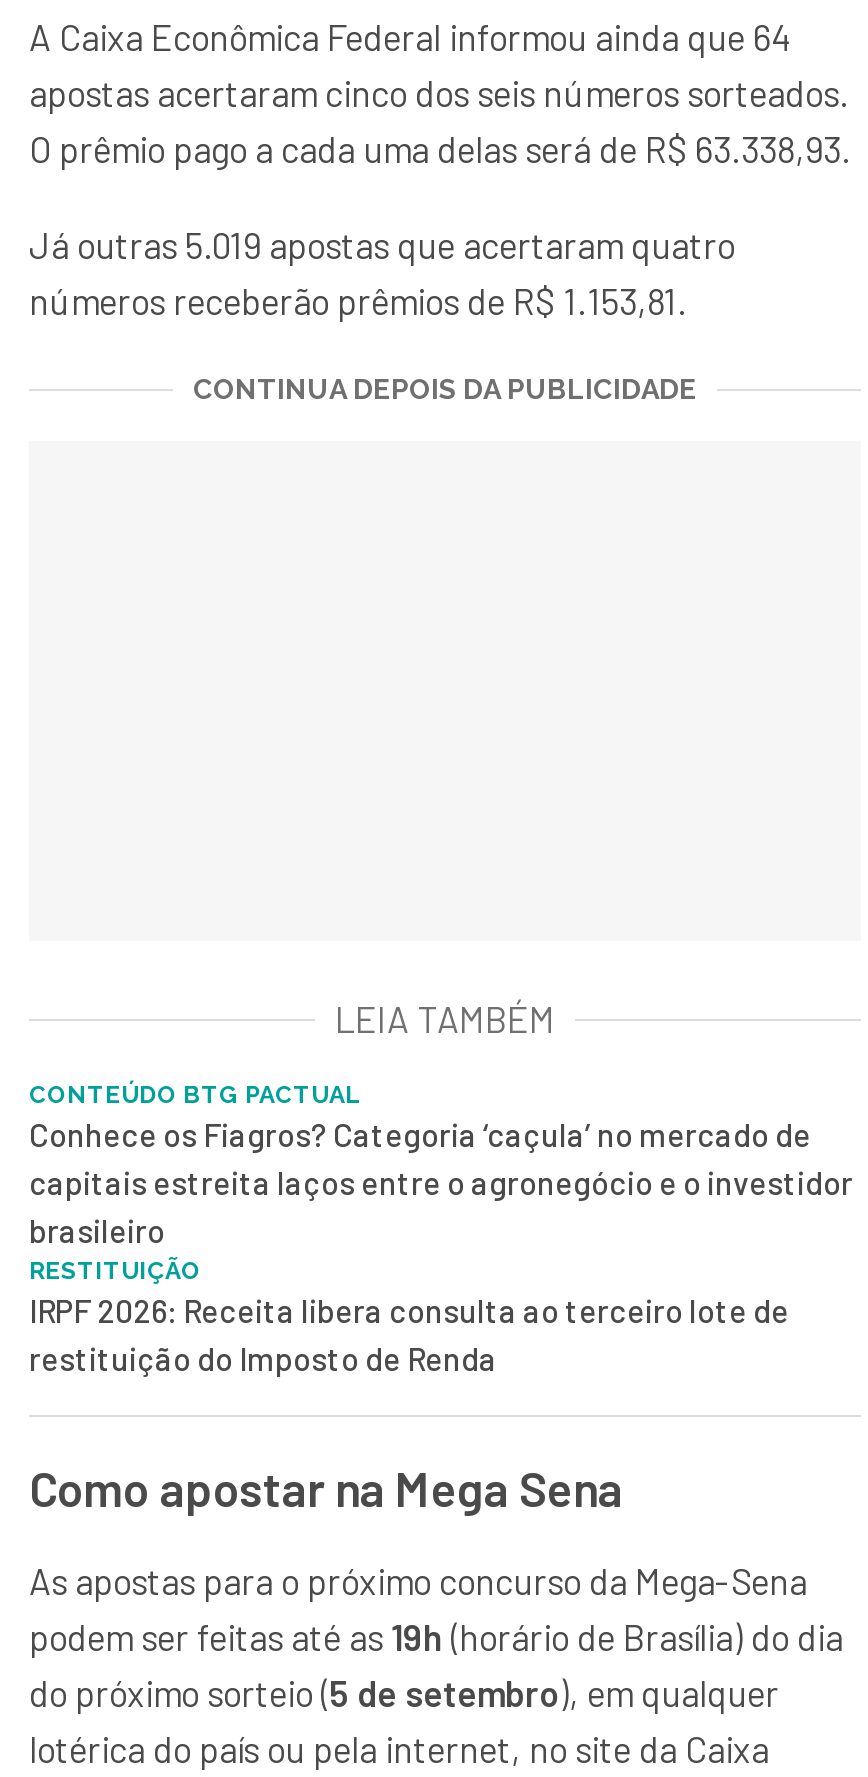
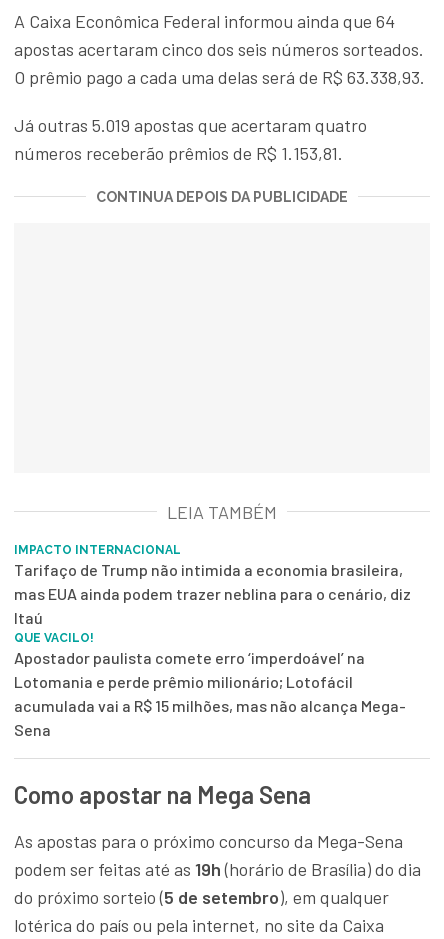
- CONTEÚDO BTG PACTUAL
- Conhece os Fiagros? Categoria ‘caçula’ no mercado de
- capitais estreita laços entre o agronegócio e o investidor
- brasileiro
- RESTITUIÇÃO
- IRPF 2026: Receita libera consulta ao terceiro lote de
- restituição do Imposto de Renda
+ IMPACTO INTERNACIONAL
+ Tarifaço de Trump não intimida a economia brasileira,
+ mas EUA ainda podem trazer neblina para o cenário, diz
+ Itaú
+ QUE VACILO!
+ Apostador paulista comete erro ‘imperdoável’ na
+ Lotomania e perde prêmio milionário; Lotofácil
+ acumulada vai a R$ 15 milhões, mas não alcança Mega-
+ Sena
